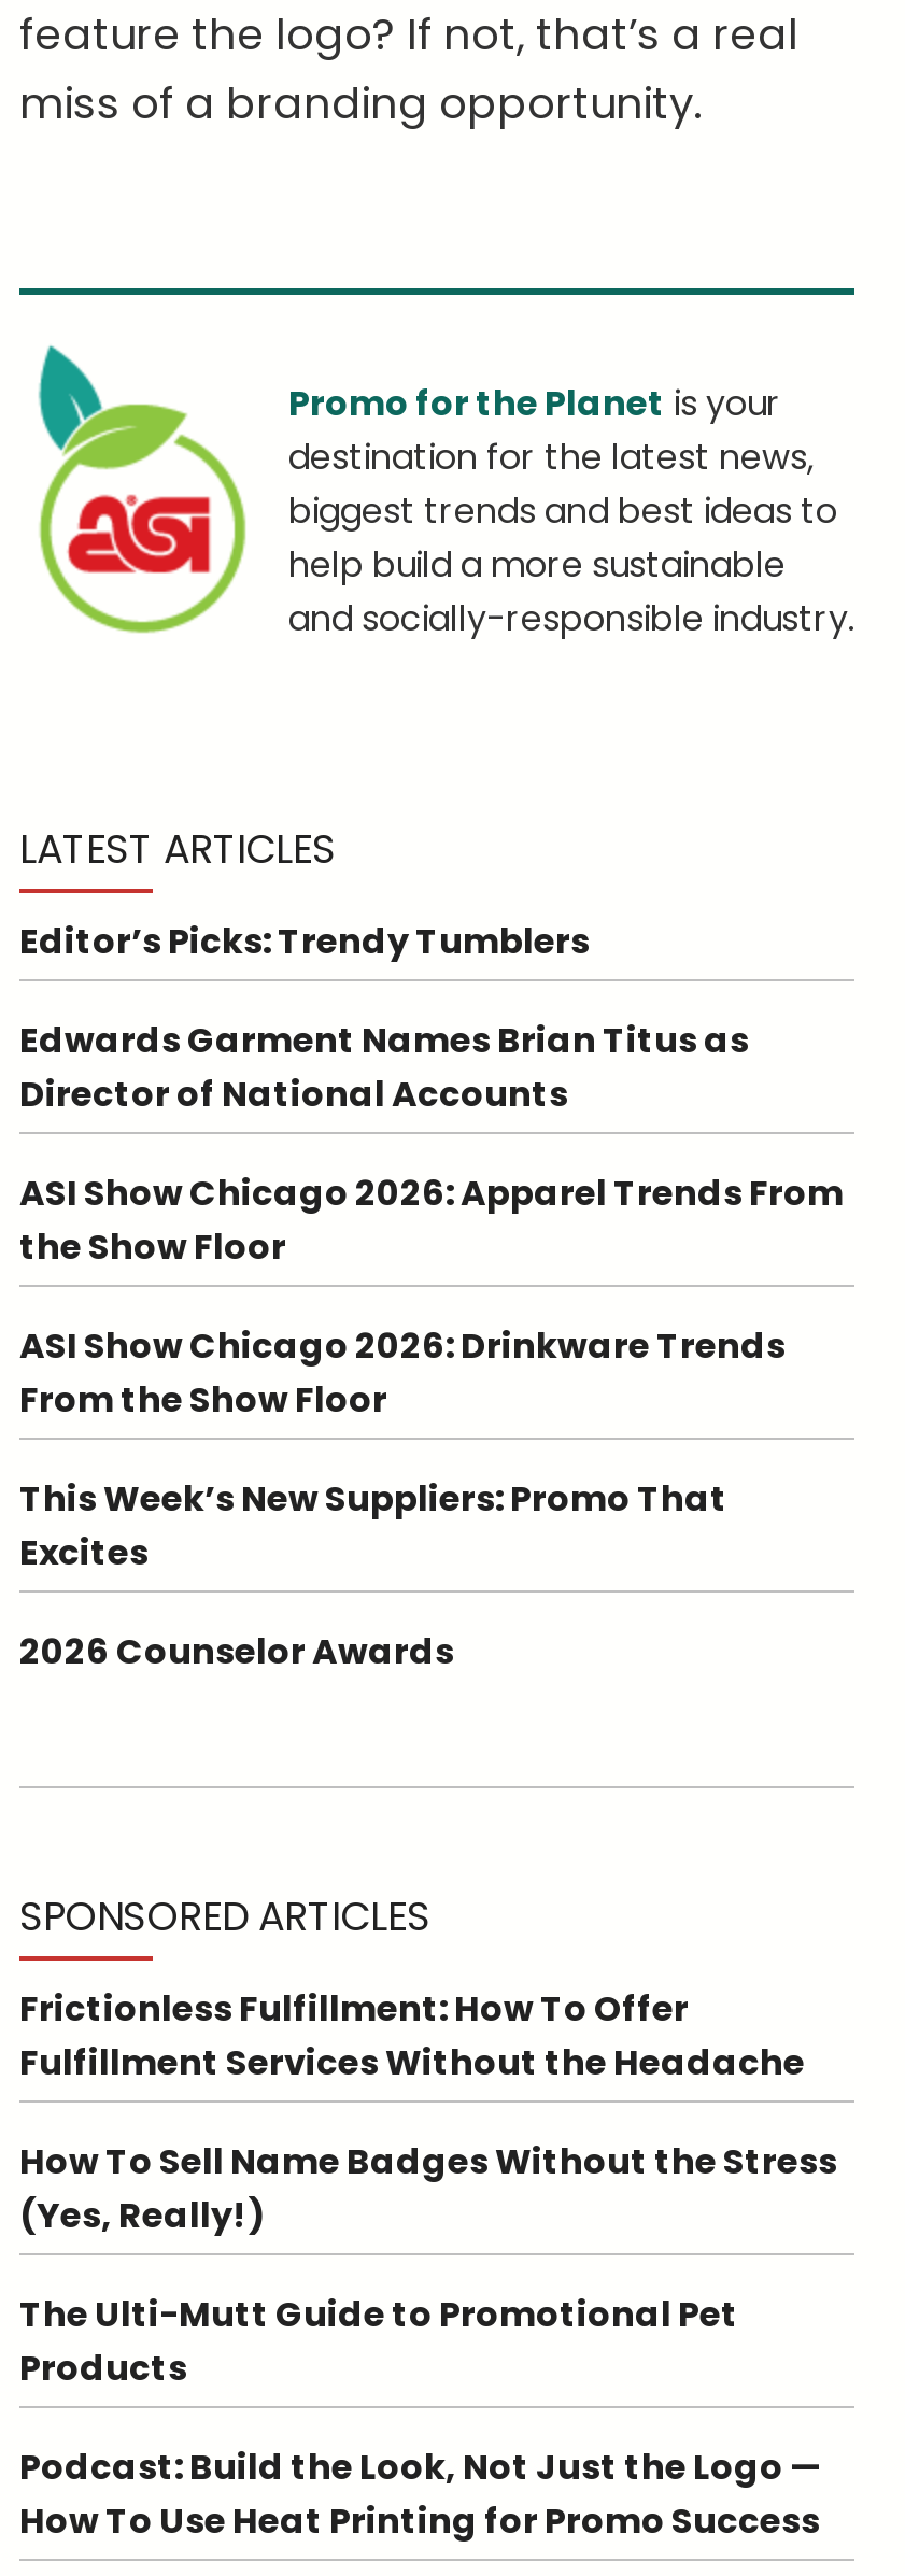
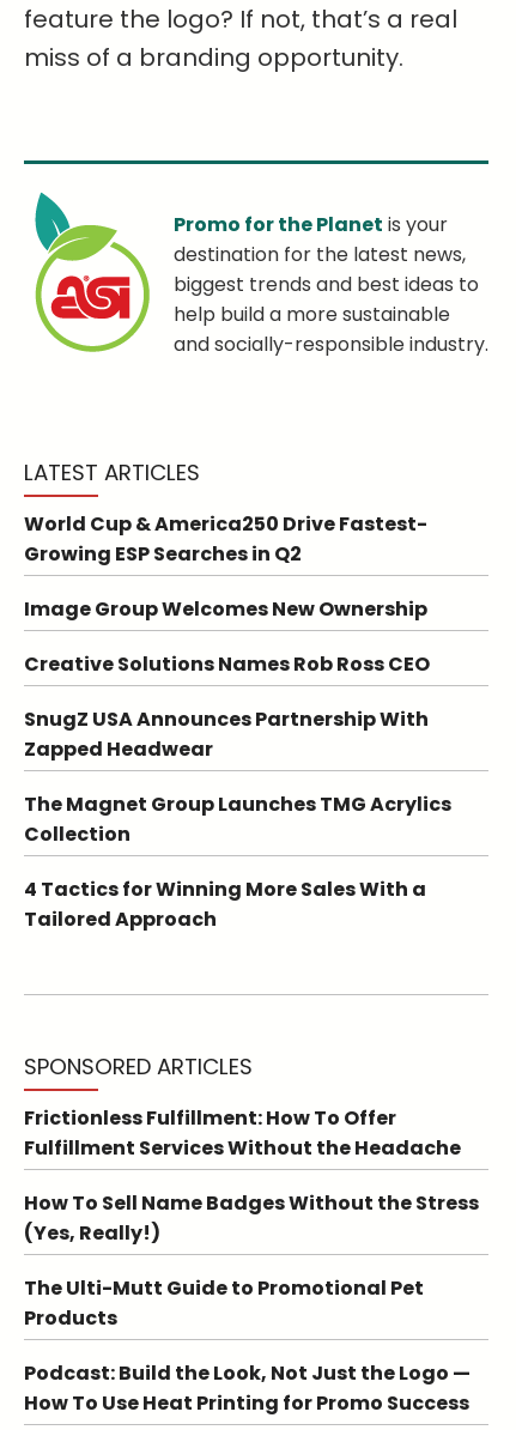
- Editor’s Picks: Trendy Tumblers
+ World Cup & America250 Drive Fastest-
+ Growing ESP Searches in Q2

- Edwards Garment Names Brian Titus as
- Director of National Accounts
+ Image Group Welcomes New Ownership

- ASI Show Chicago 2026: Apparel Trends From
- the Show Floor
+ Creative Solutions Names Rob Ross CEO

- ASI Show Chicago 2026: Drinkware Trends
- From the Show Floor
+ SnugZ USA Announces Partnership With
+ Zapped Headwear

- This Week’s New Suppliers: Promo That
- Excites
+ The Magnet Group Launches TMG Acrylics
+ Collection

- 2026 Counselor Awards
+ 4 Tactics for Winning More Sales With a
+ Tailored Approach
